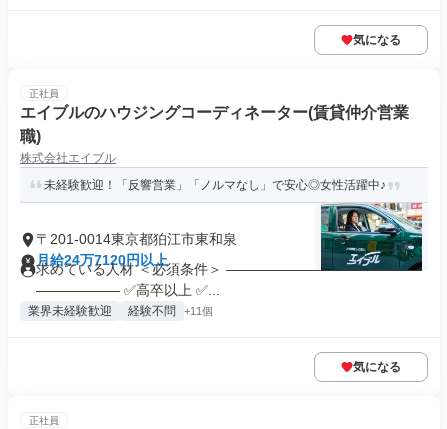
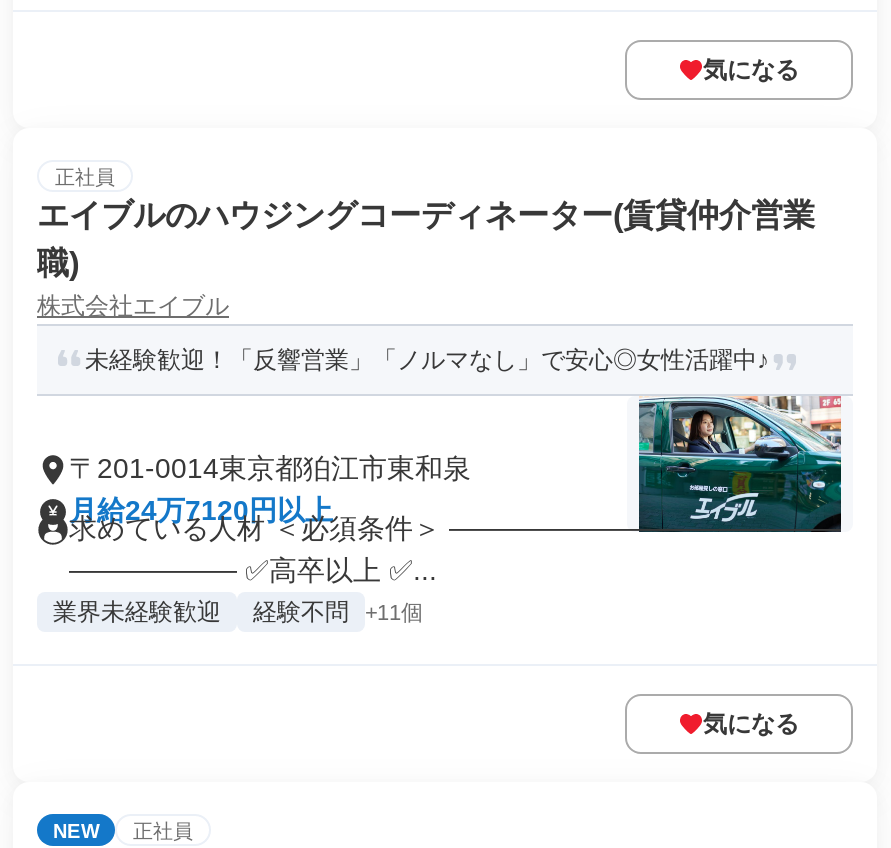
+ NEW
